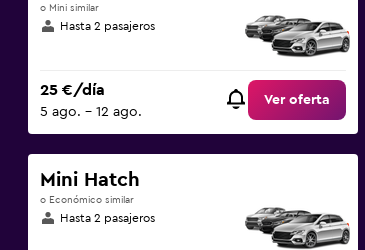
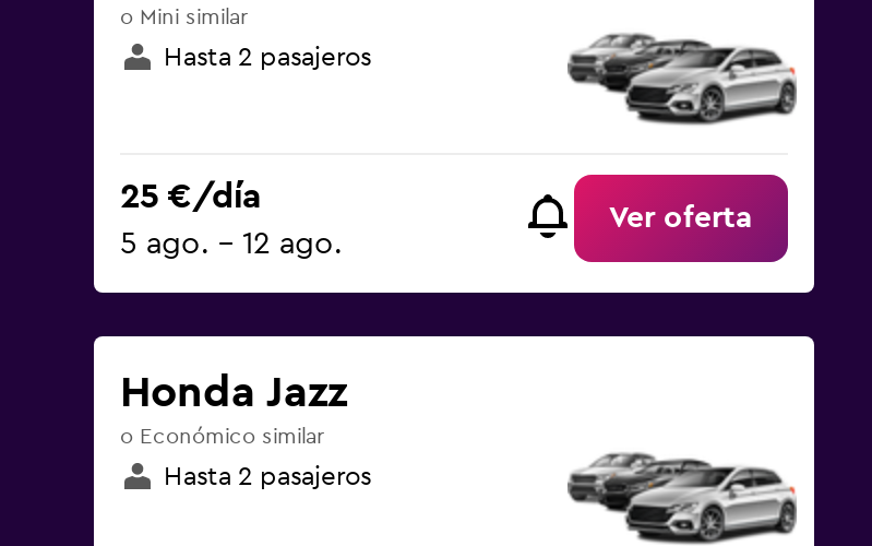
- Mini Hatch
+ Honda Jazz
